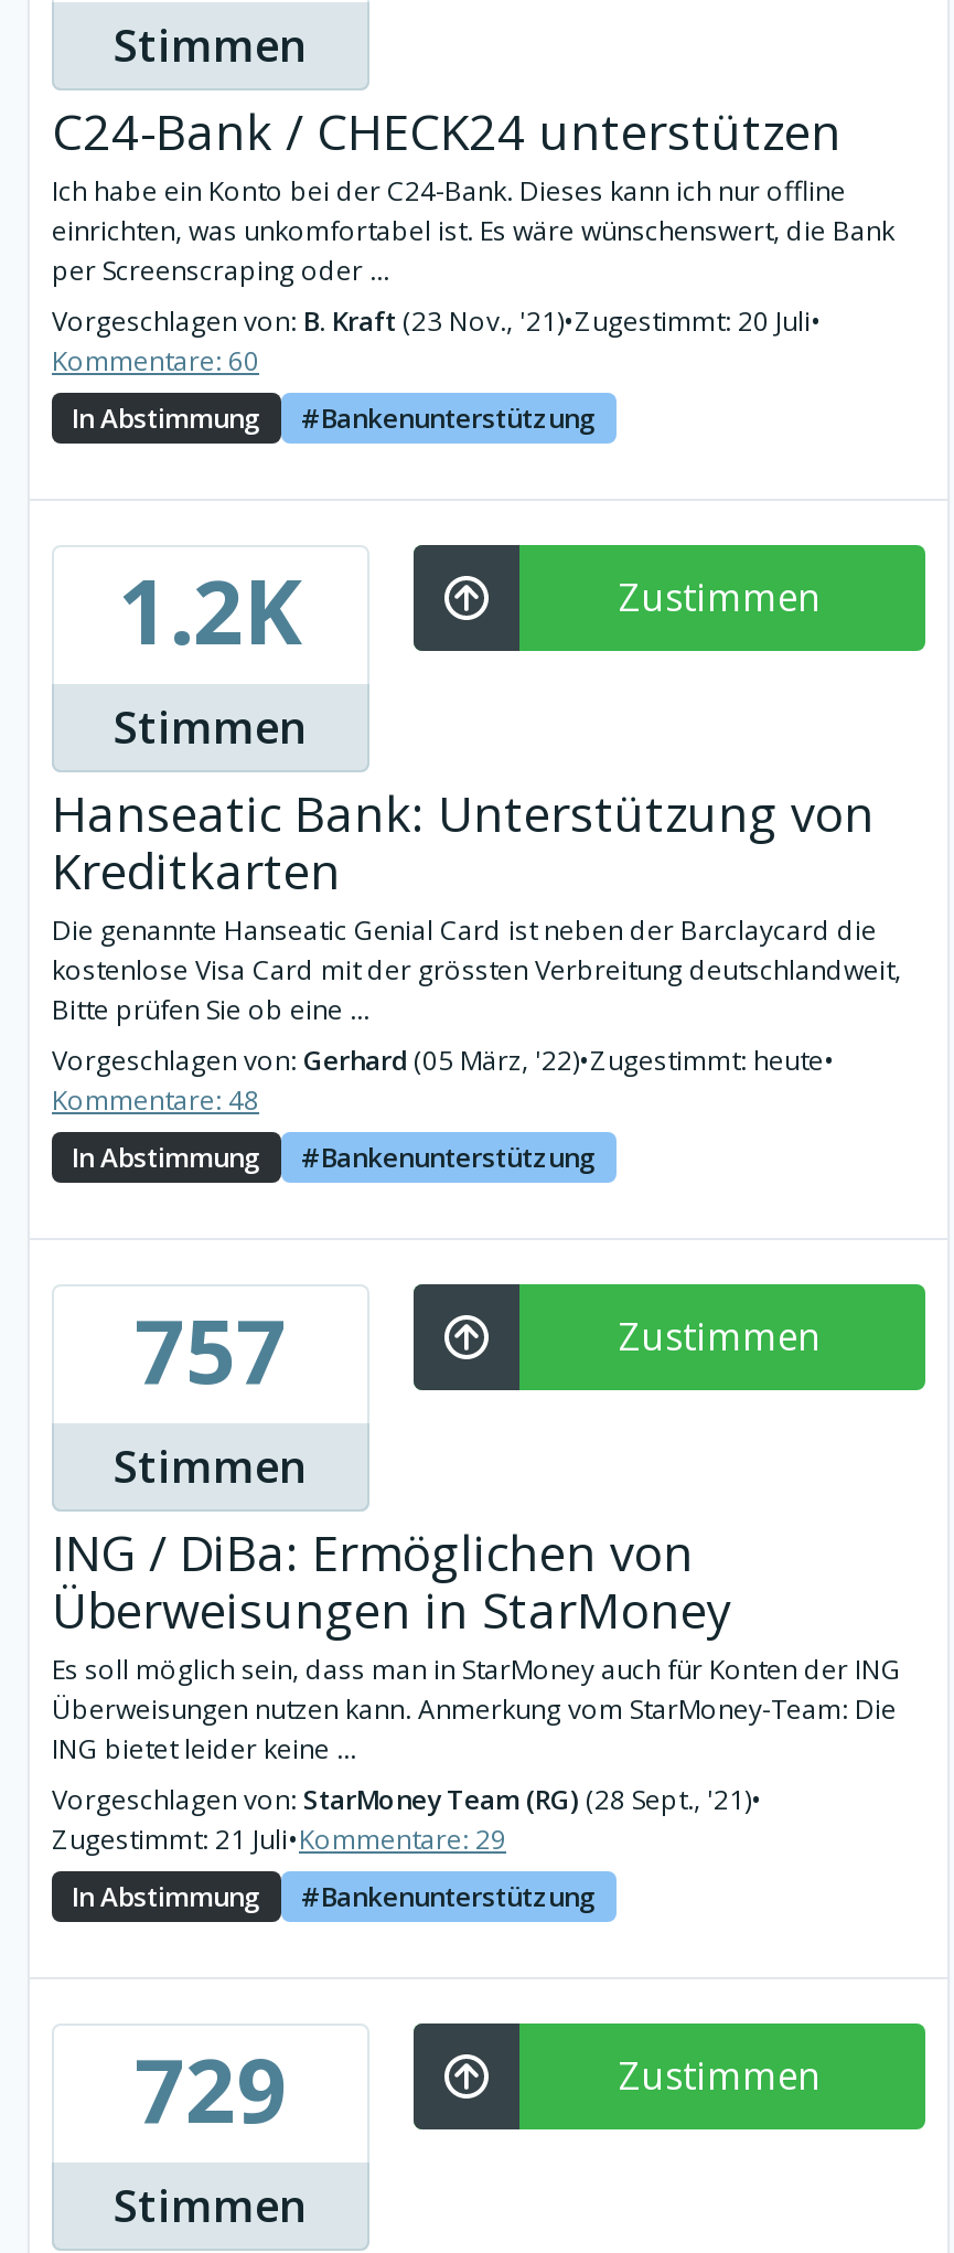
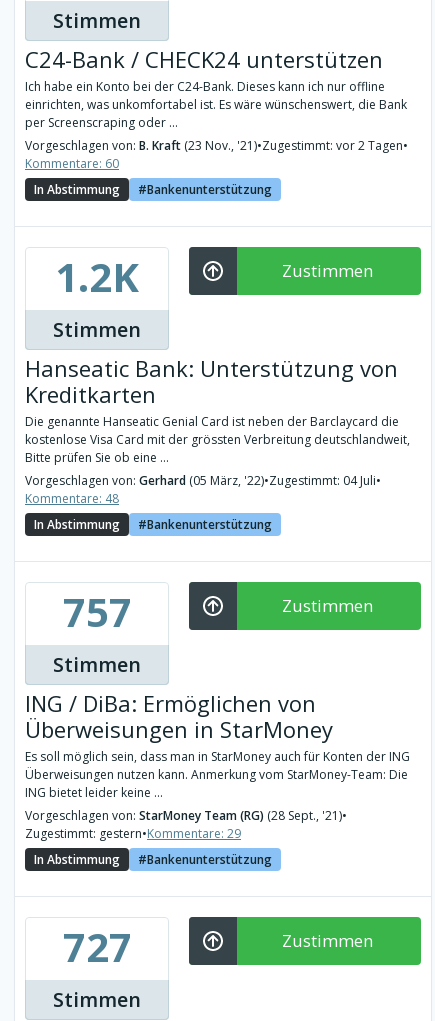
- Vorgeschlagen von: B. Kraft (23 Nov., '21) •Zugestimmt: 20 Juli•
+ Vorgeschlagen von: B. Kraft (23 Nov., '21) •Zugestimmt: vor 2 Tagen•

- Vorgeschlagen von: Gerhard (05 März, '22)•Zugestimmt: heute•
+ Vorgeschlagen von: Gerhard (05 März, '22)•Zugestimmt: 04 Juli•

- Zugestimmt: 21 Juli•Kommentare: 29
+ Zugestimmt: gestern•Kommentare: 29

- 729
+ 727
